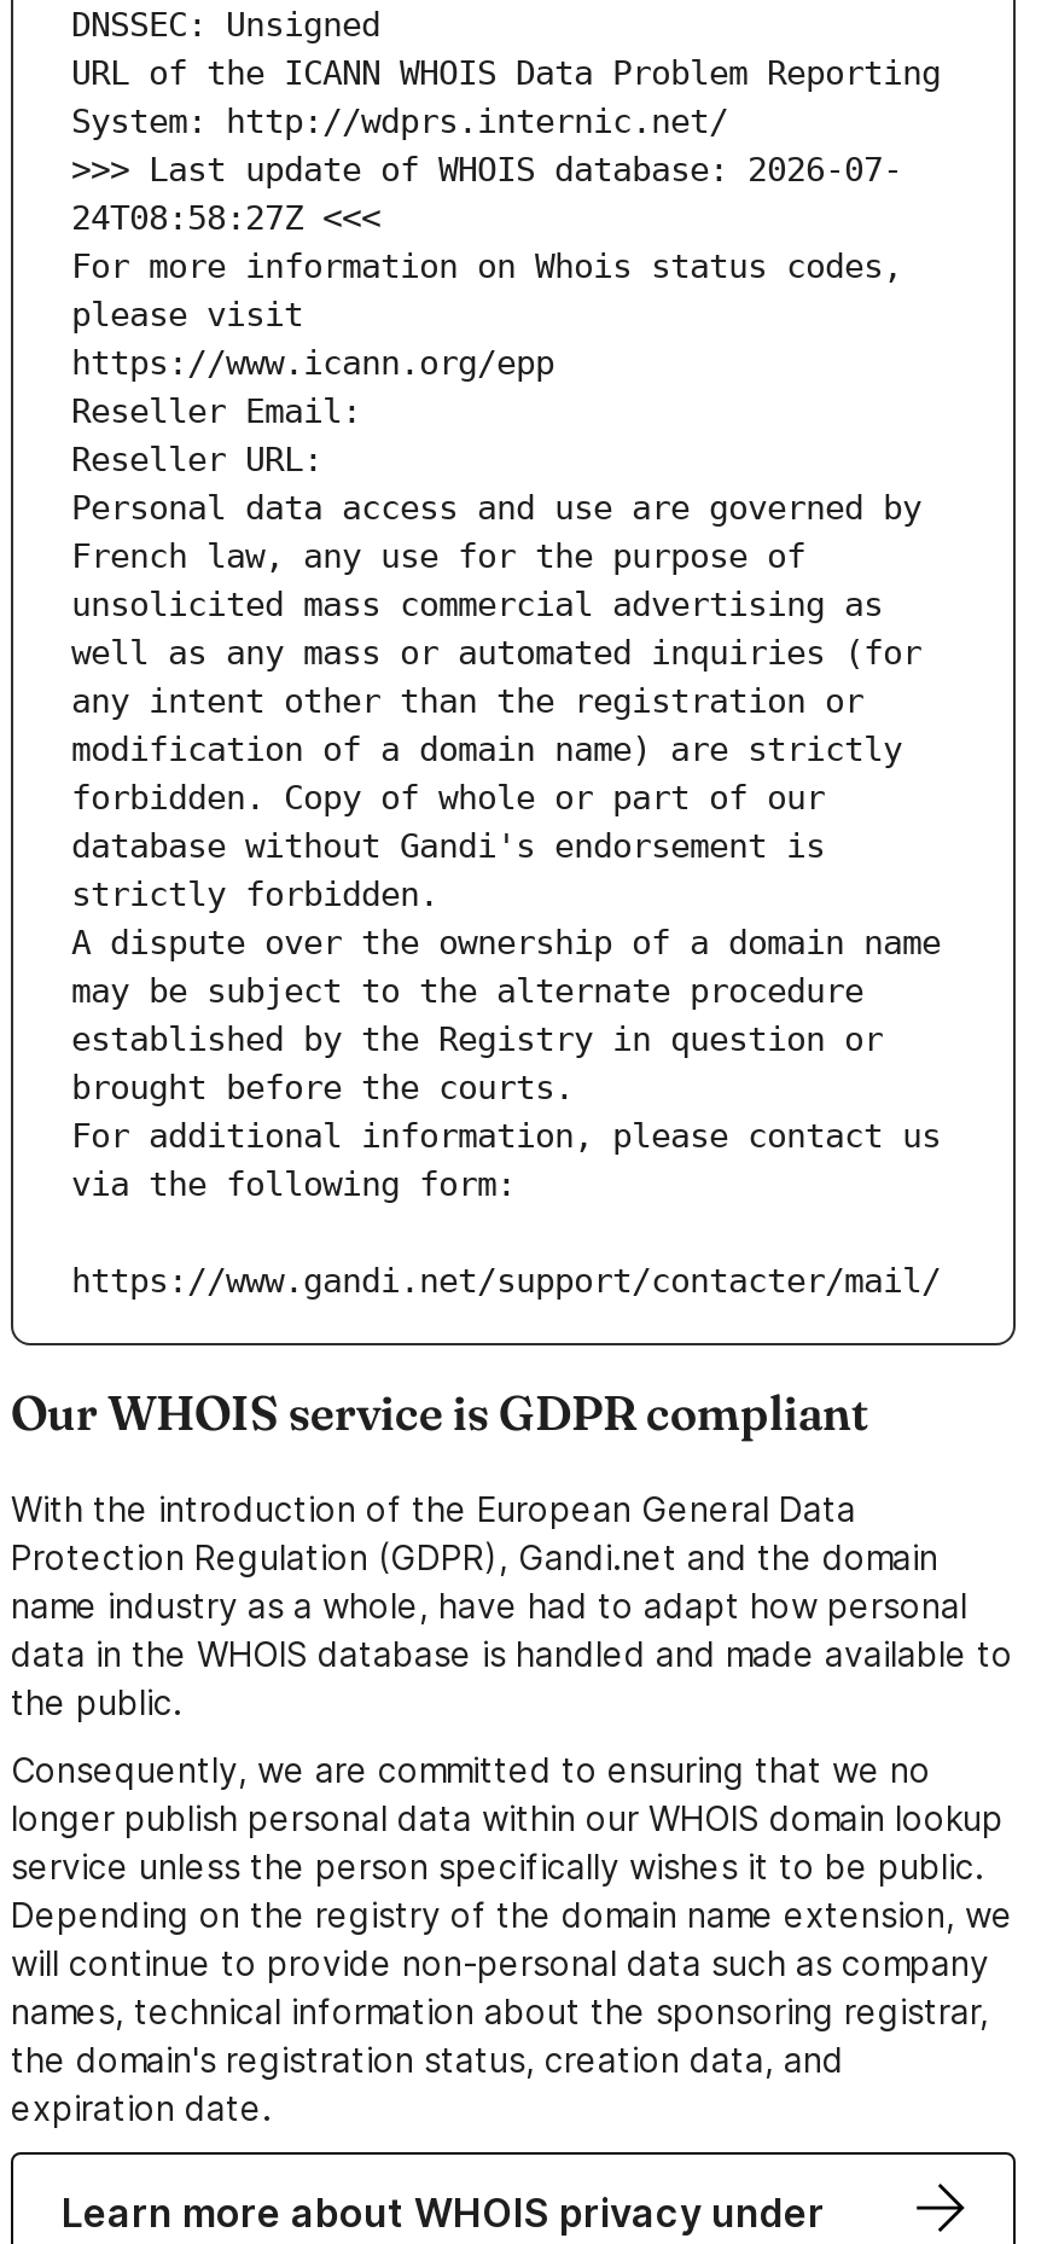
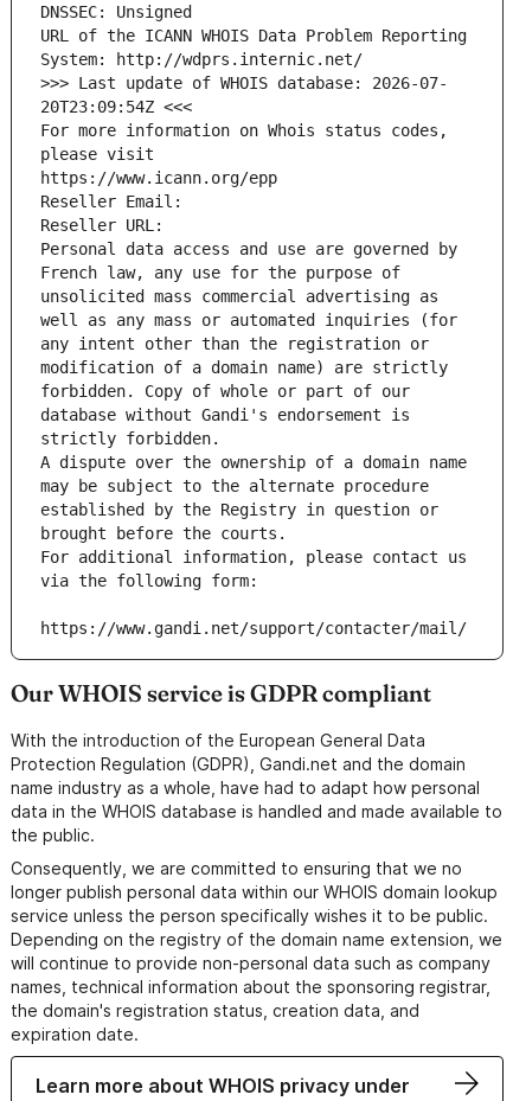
- 24T08:58:27Z <<<
+ 20T23:09:54Z <<<
